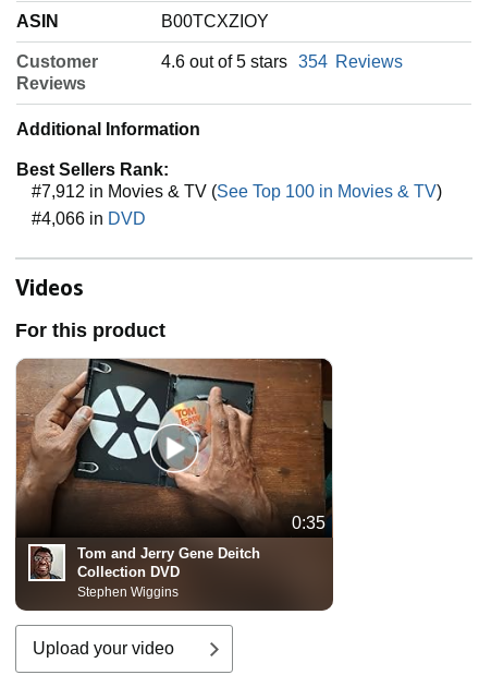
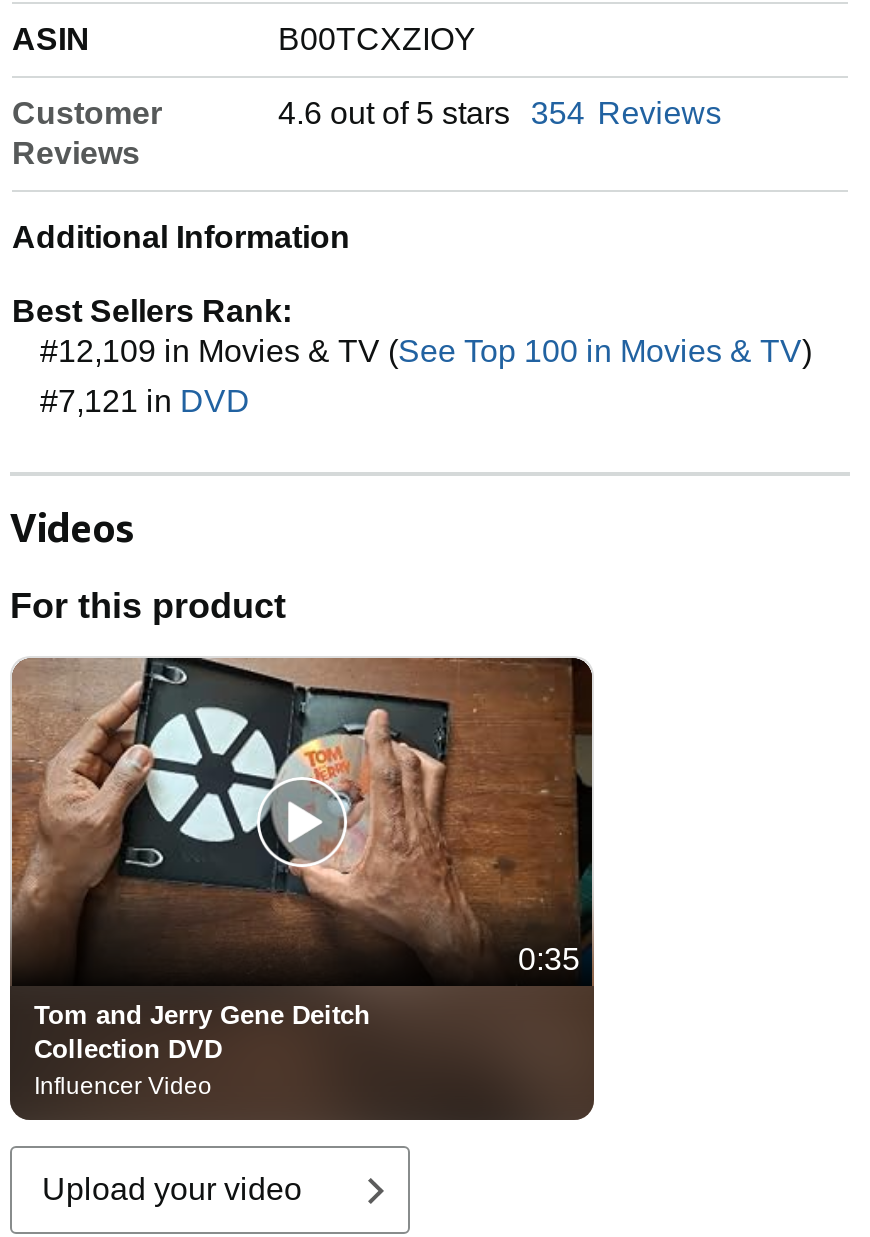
- #7,912 in Movies & TV (See Top 100 in Movies & TV)
+ #12,109 in Movies & TV (See Top 100 in Movies & TV)

- #4,066 in DVD
+ #7,121 in DVD

- Stephen Wiggins
+ Influencer Video
